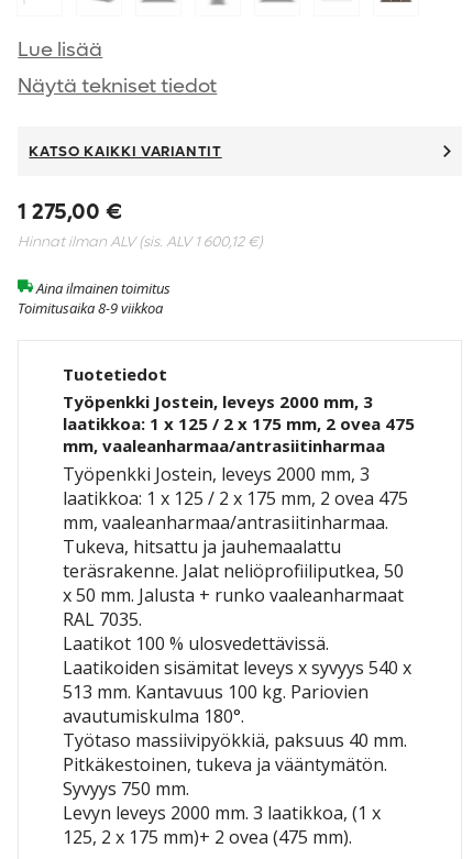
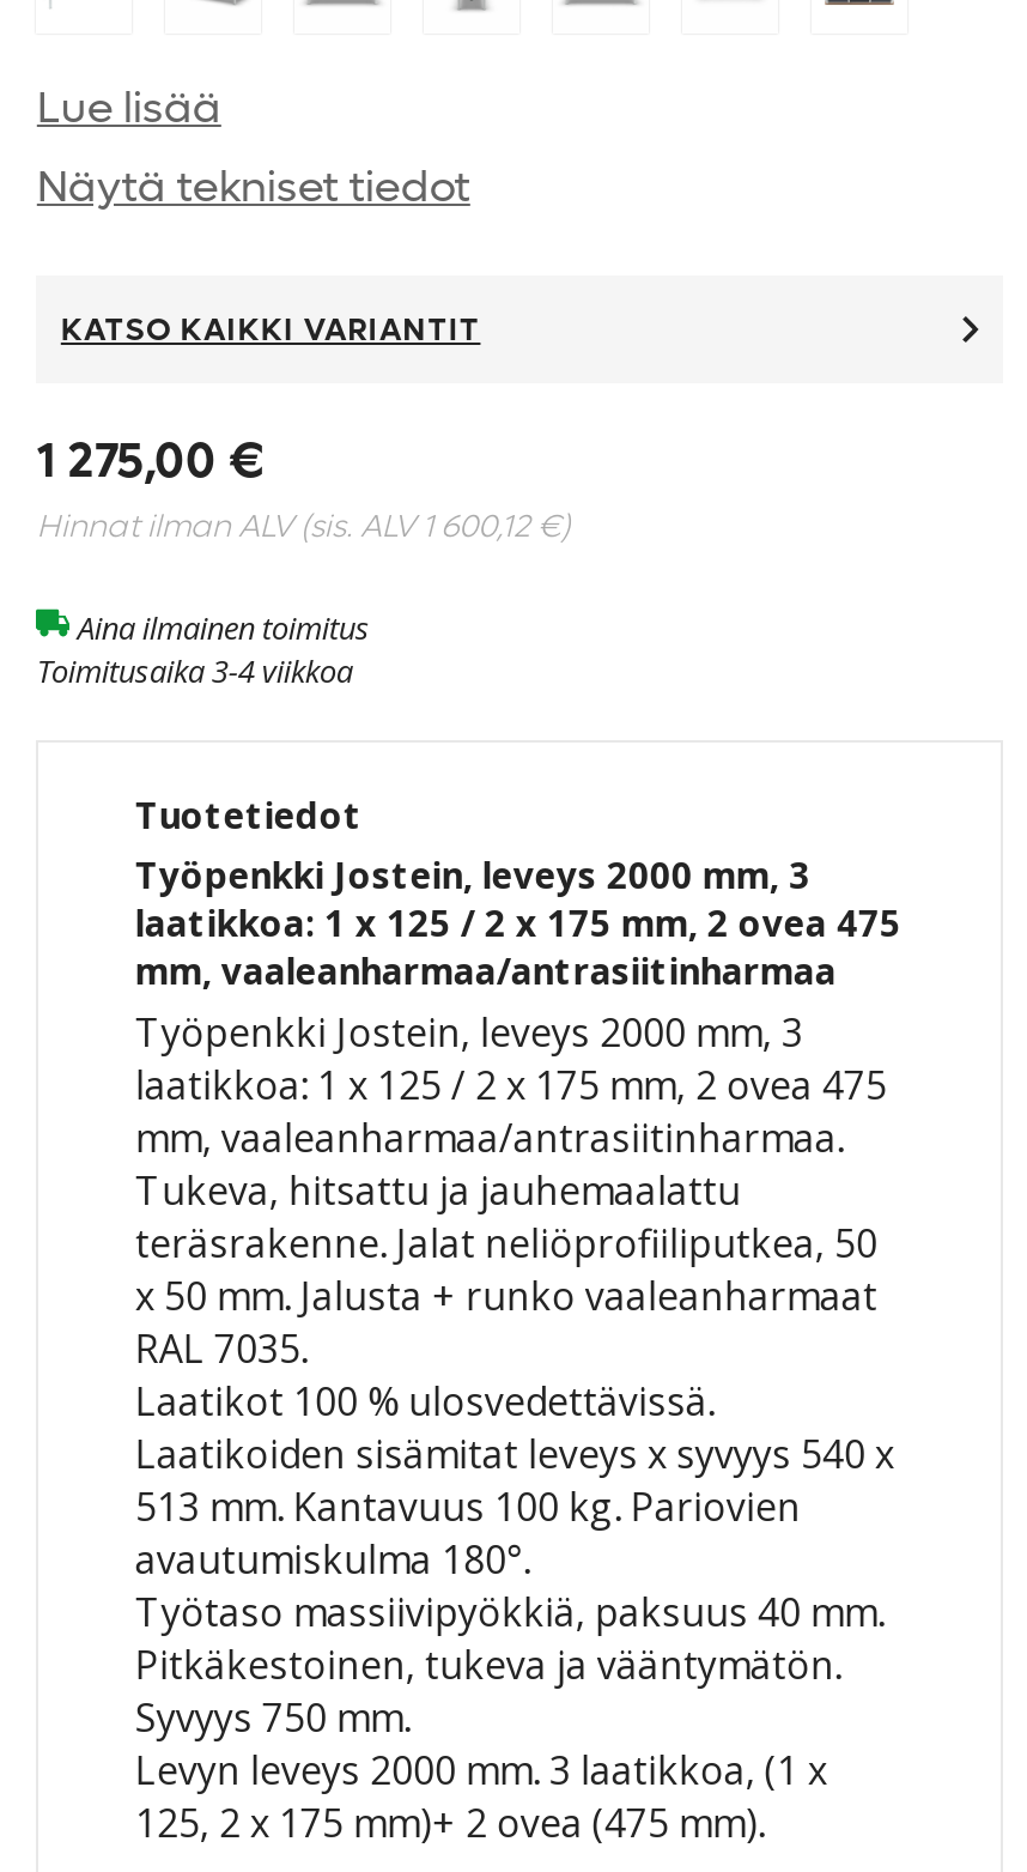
- Toimitusaika 8-9 viikkoa
+ Toimitusaika 3-4 viikkoa
